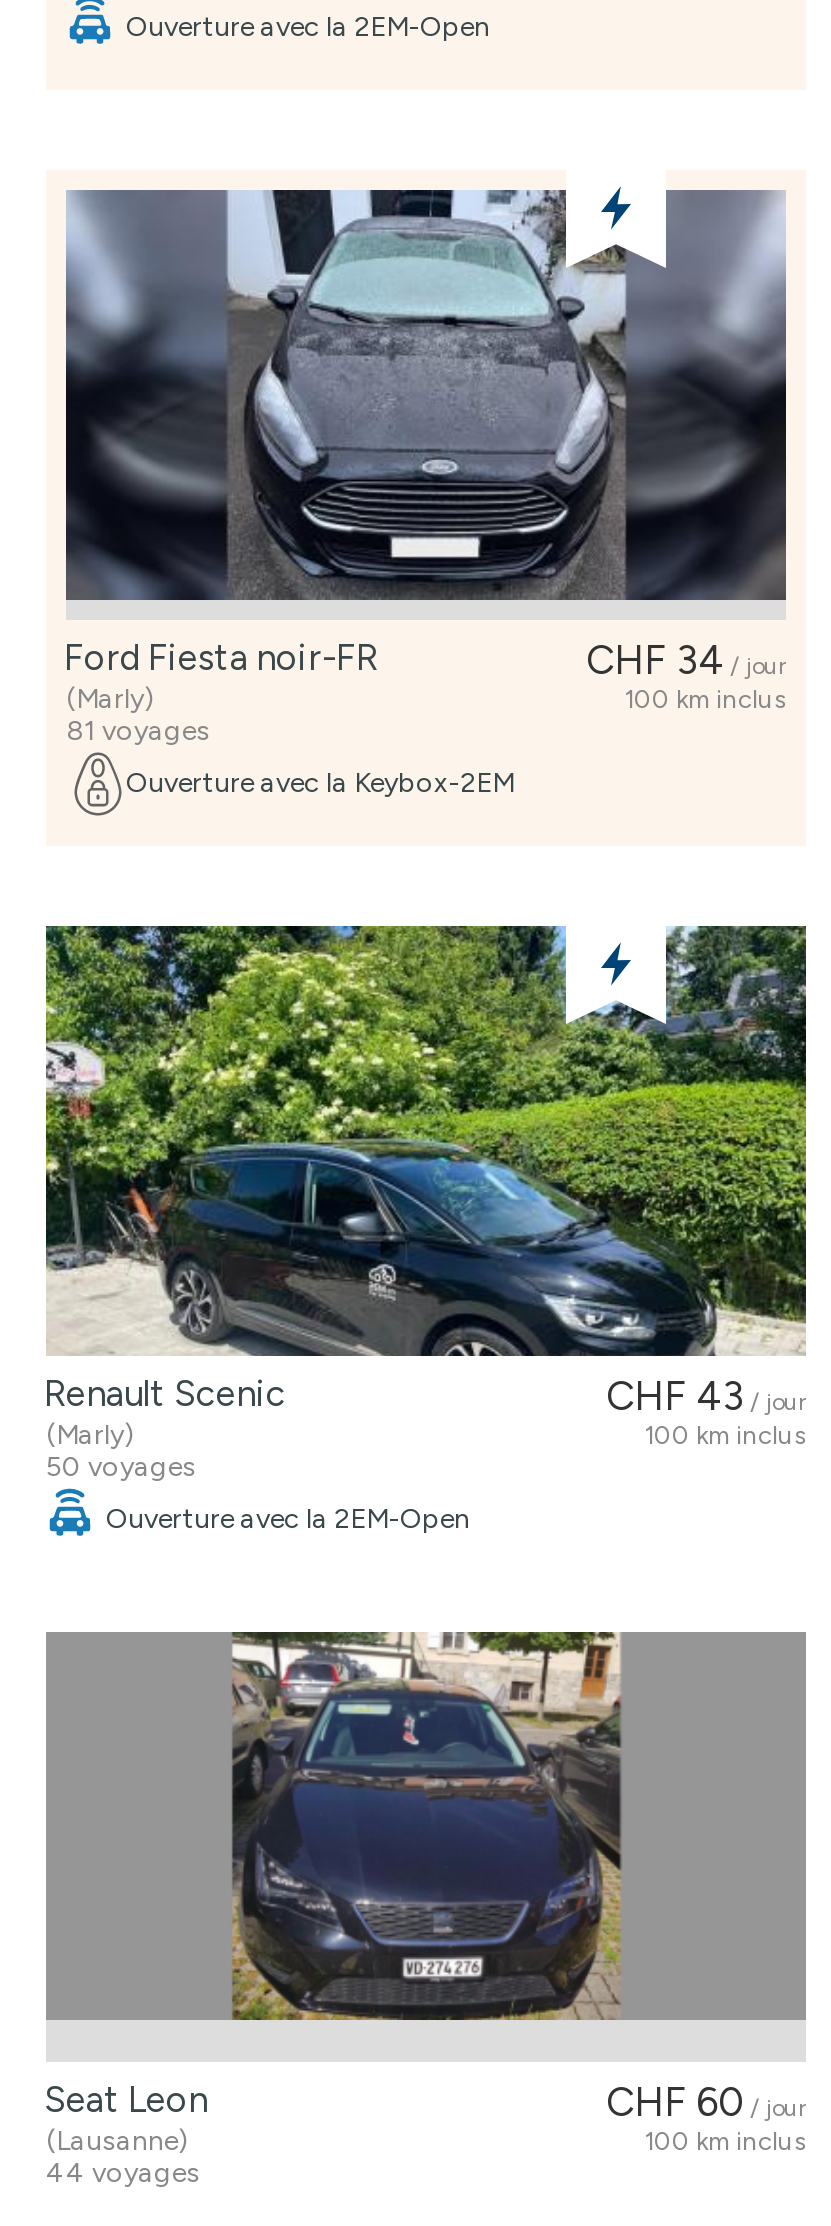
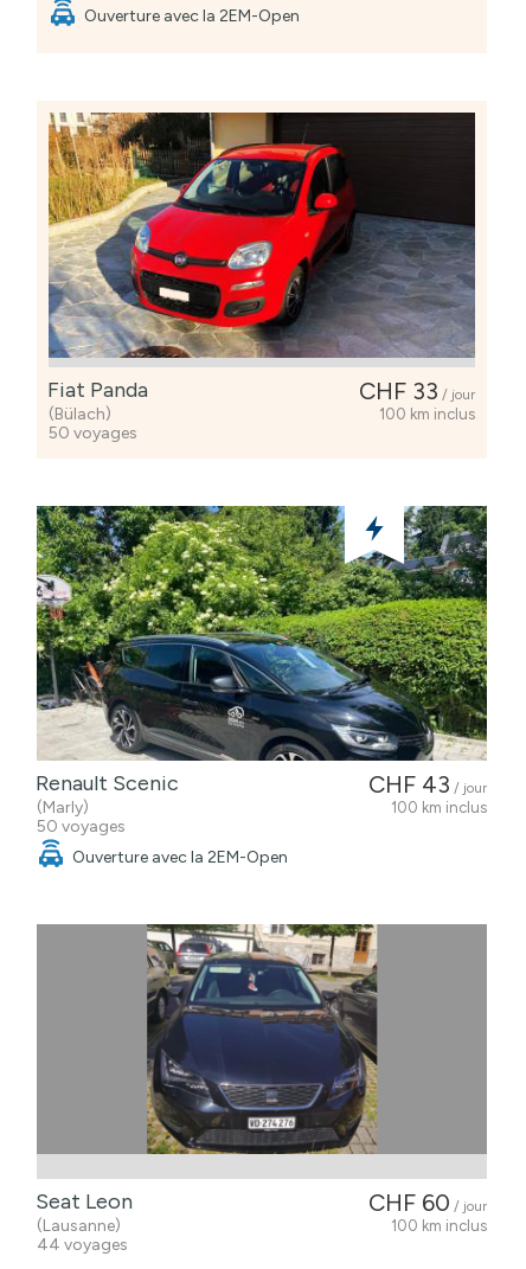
- [image]
- CHF 34 / jour
- Ford Fiesta noir-FR
- (Marly)
- 81 voyages
+ [image]
+ CHF 33 / jour
+ Fiat Panda
+ (Bülach)
+ 50 voyages

- Ouverture avec la Keybox-2EM
